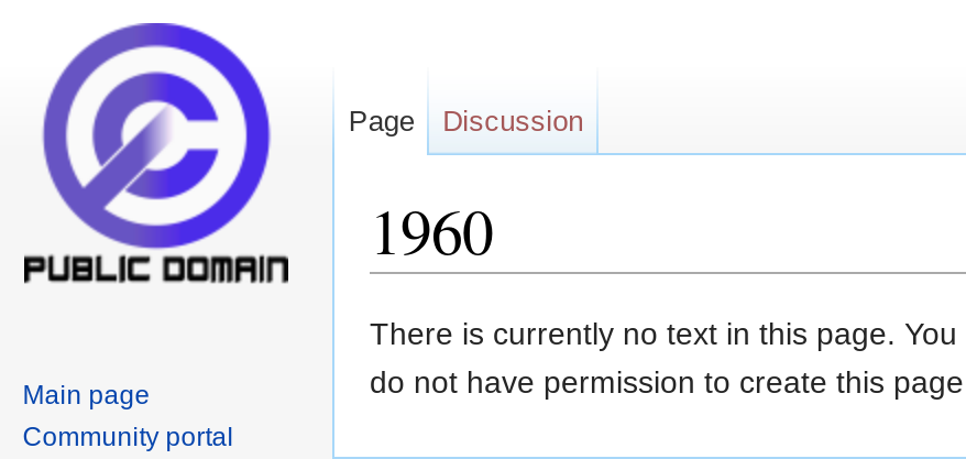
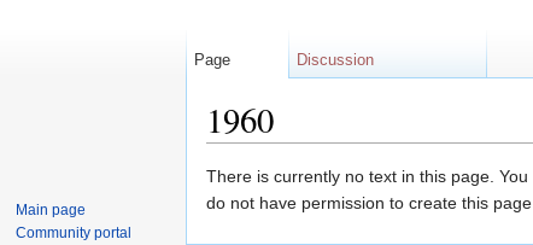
- [image]
